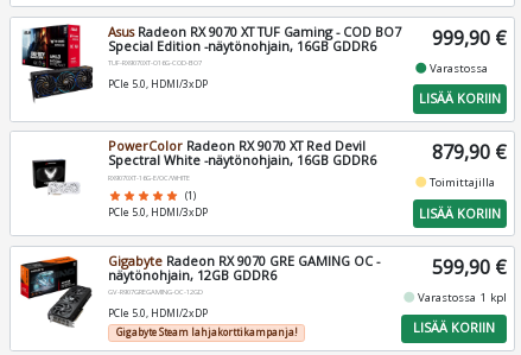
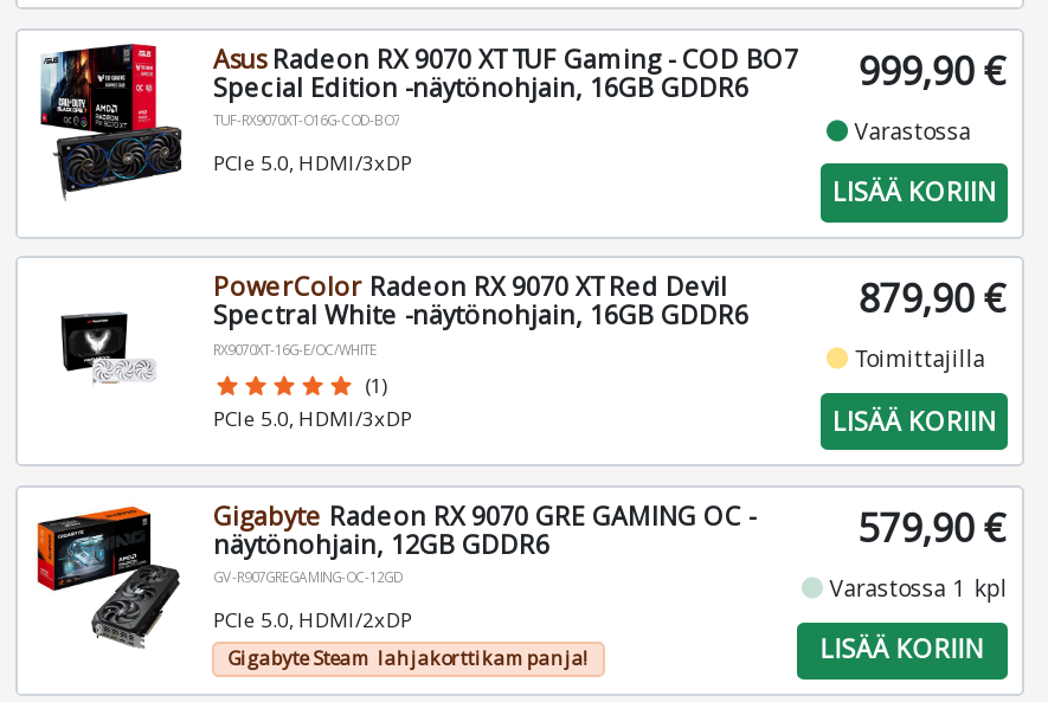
- 599,90 €
+ 579,90 €
